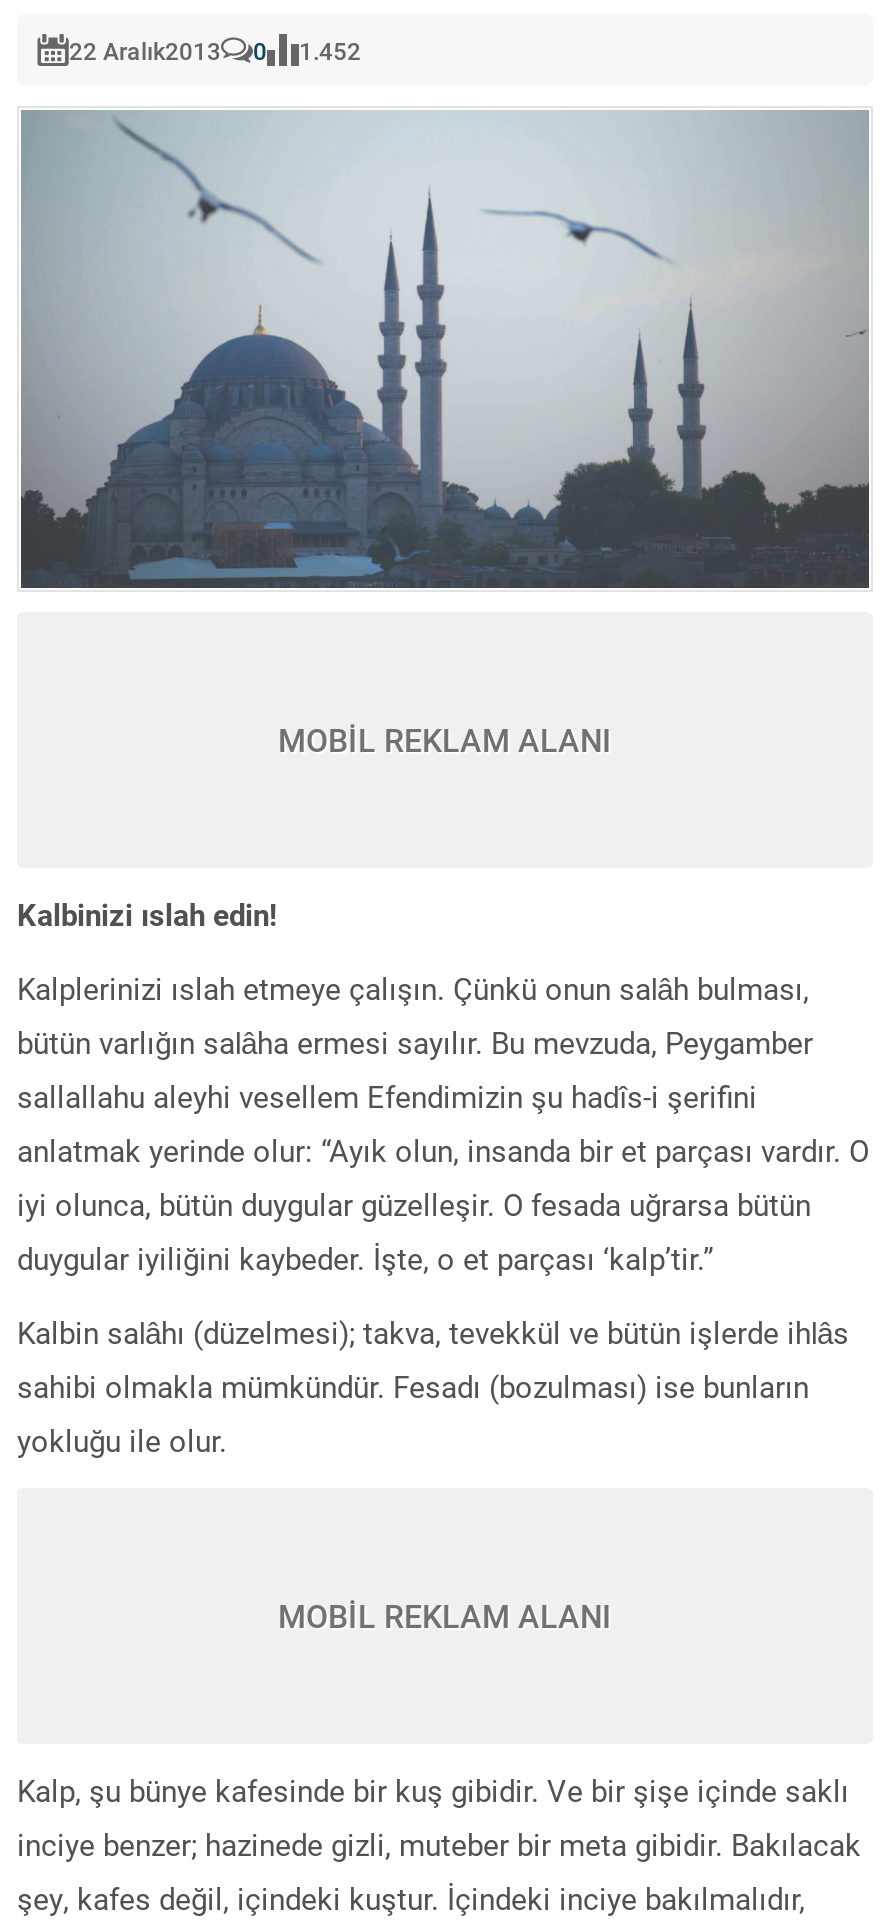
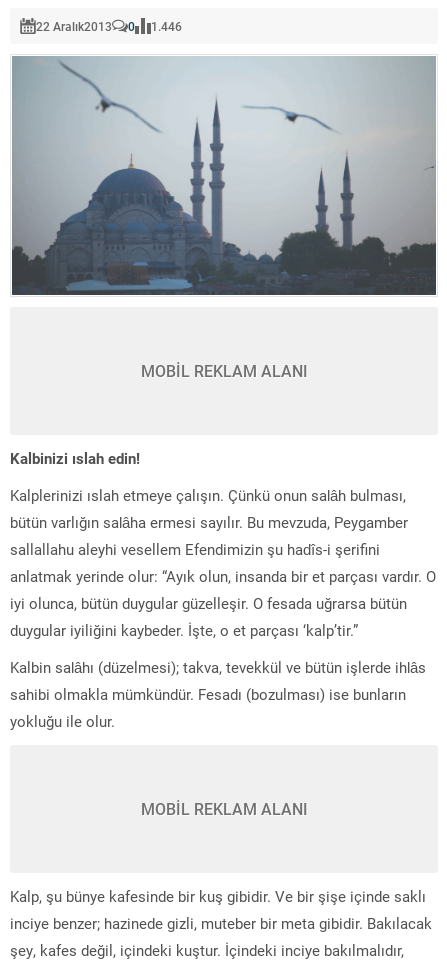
- 22 Aralık2013 0 1.452
+ 22 Aralık2013 0 1.446
